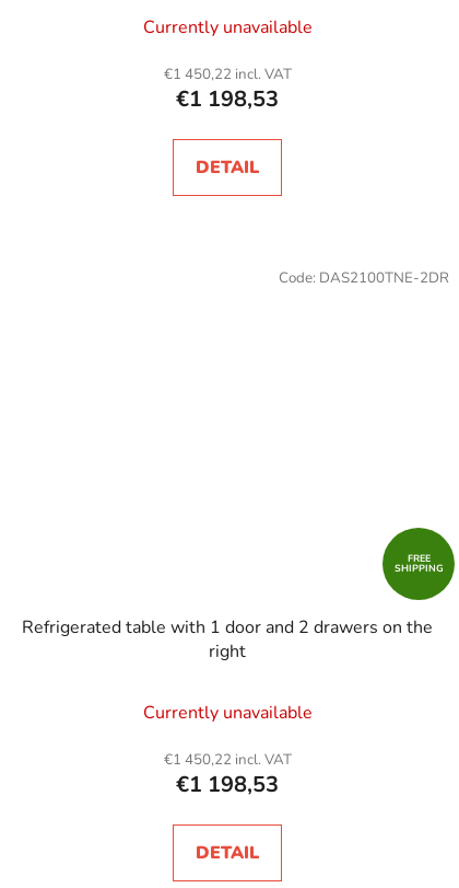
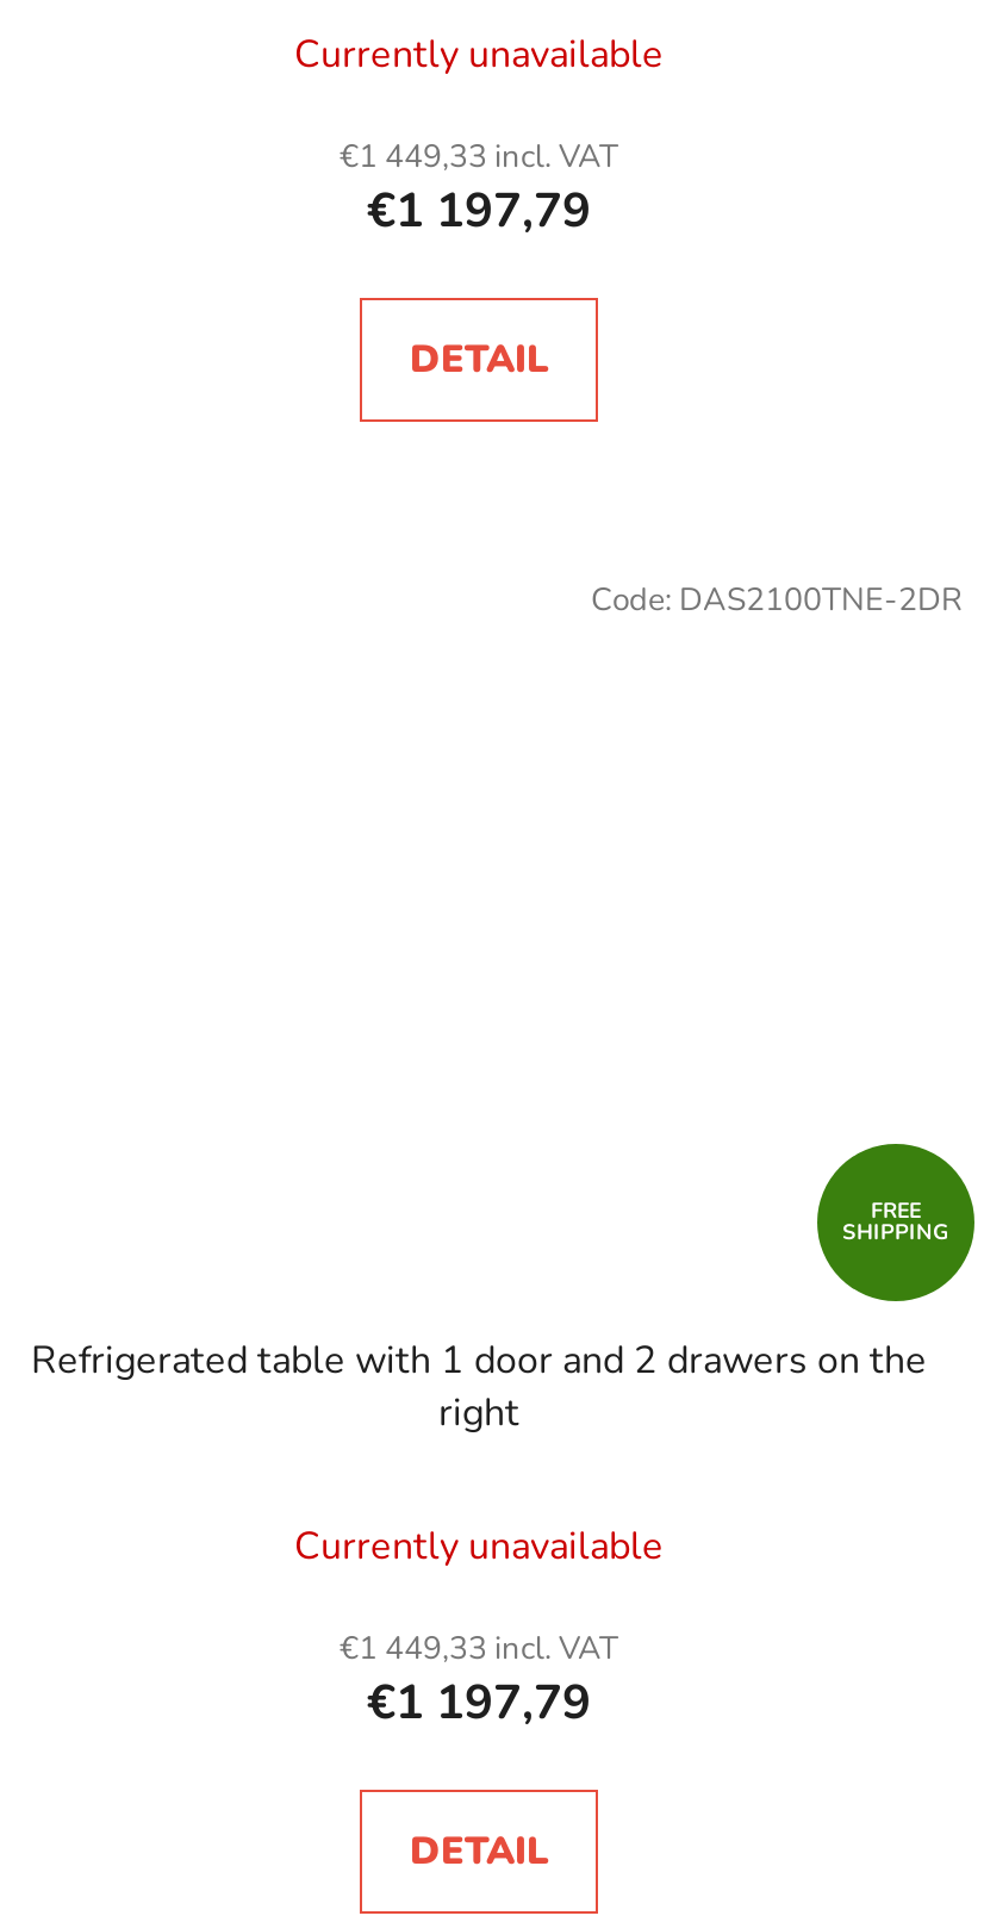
- €1 450,22 incl. VAT
+ €1 449,33 incl. VAT

- €1 198,53
+ €1 197,79

- €1 450,22 incl. VAT
+ €1 449,33 incl. VAT

- €1 198,53
+ €1 197,79
